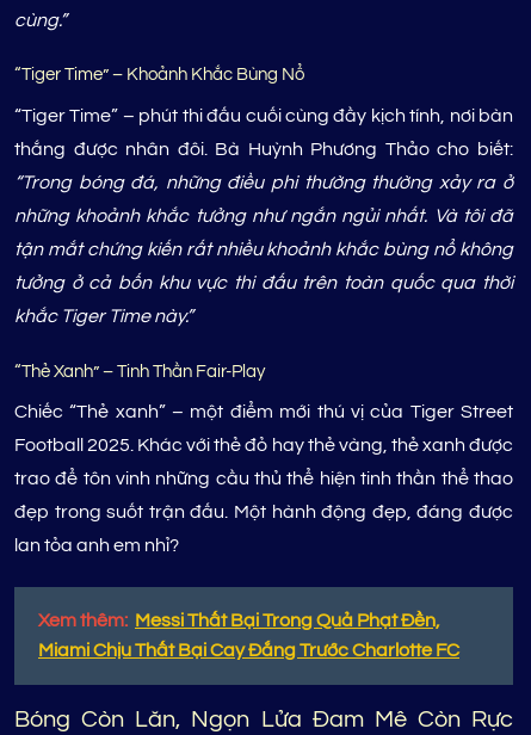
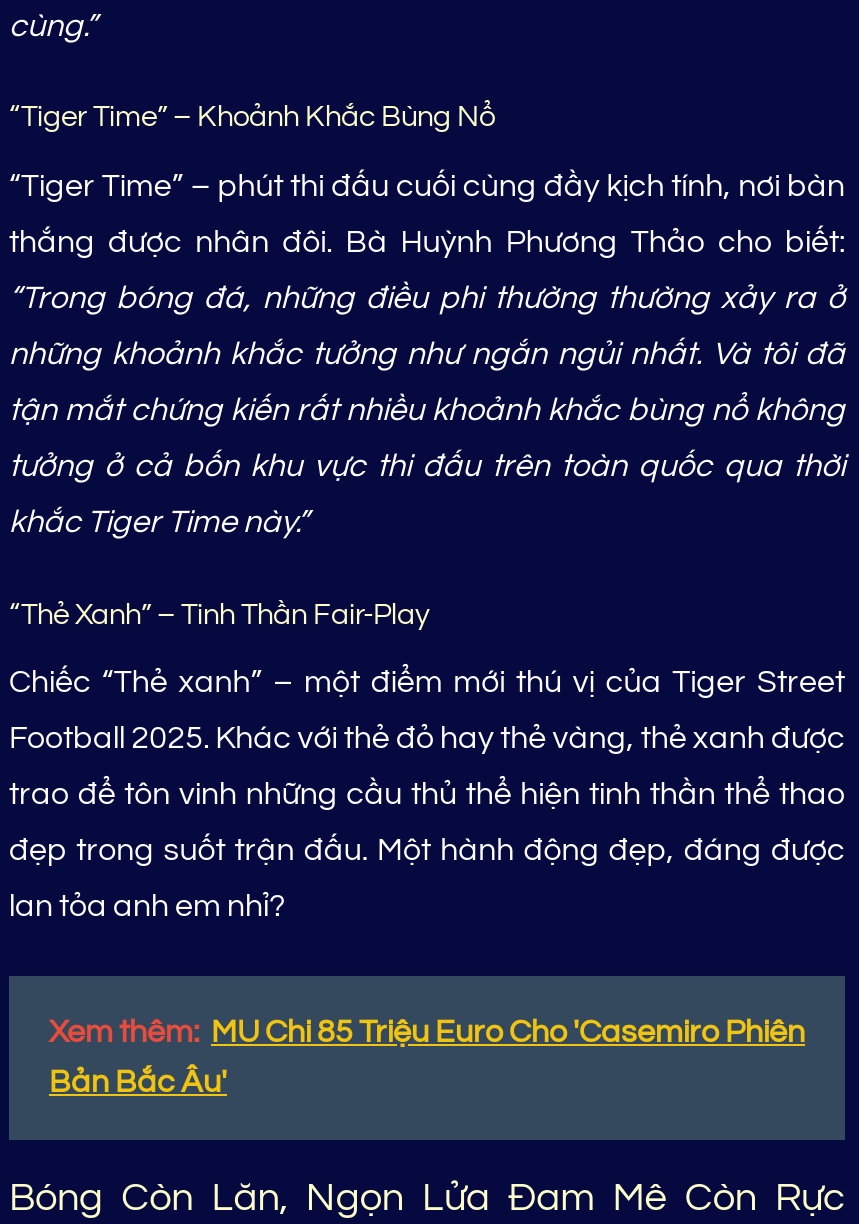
- Xem thêm: Messi Thất Bại Trong Quả Phạt Đền,
+ Xem thêm: MU Chi 85 Triệu Euro Cho 'Casemiro Phiên

- Miami Chịu Thất Bại Cay Đắng Trước Charlotte FC
+ Bản Bắc Âu'
